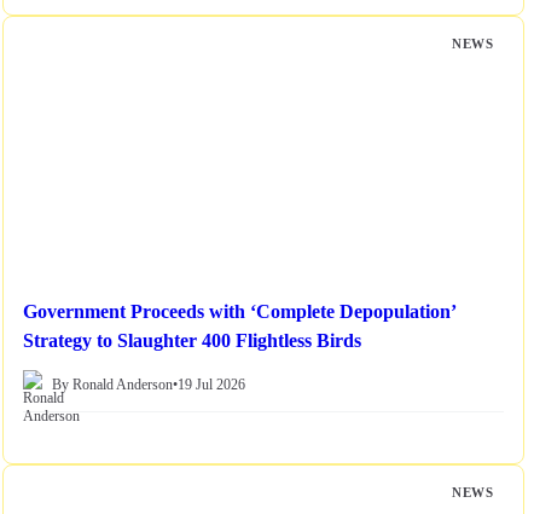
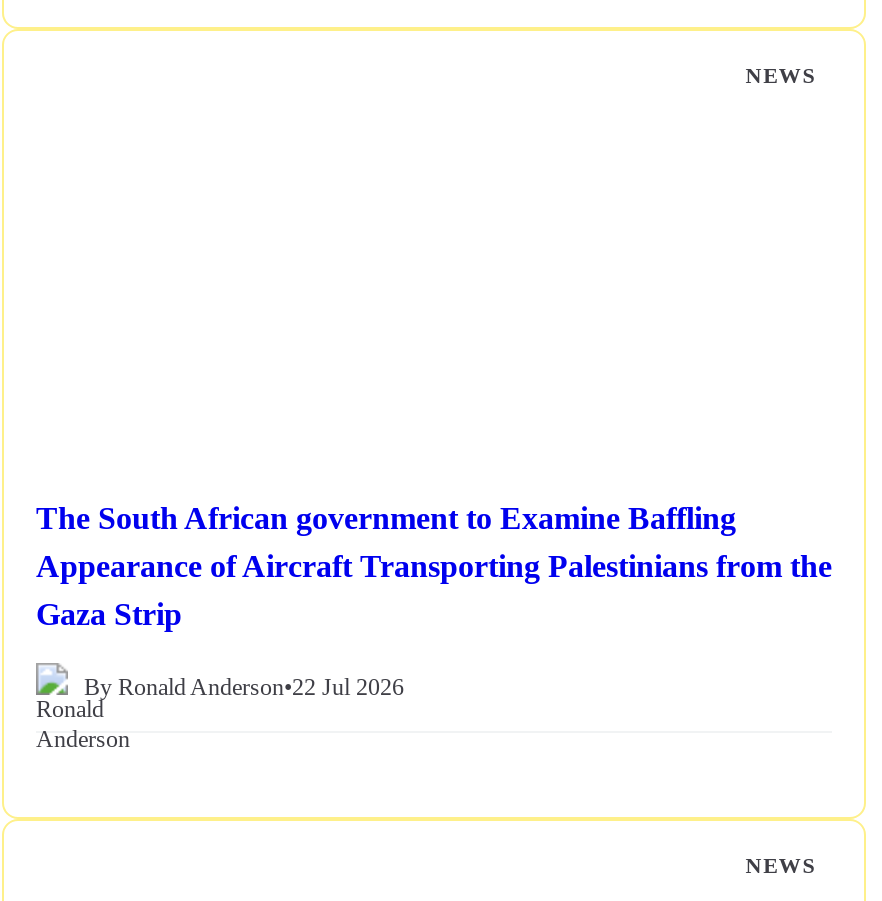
- Government Proceeds with ‘Complete Depopulation’
- Strategy to Slaughter 400 Flightless Birds
+ The South African government to Examine Baffling
+ Appearance of Aircraft Transporting Palestinians from the
+ Gaza Strip

- By Ronald Anderson•19 Jul 2026
+ By Ronald Anderson•22 Jul 2026
